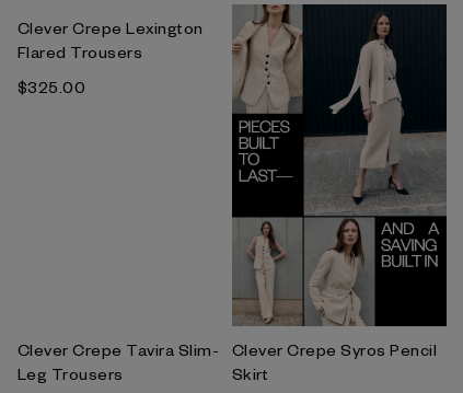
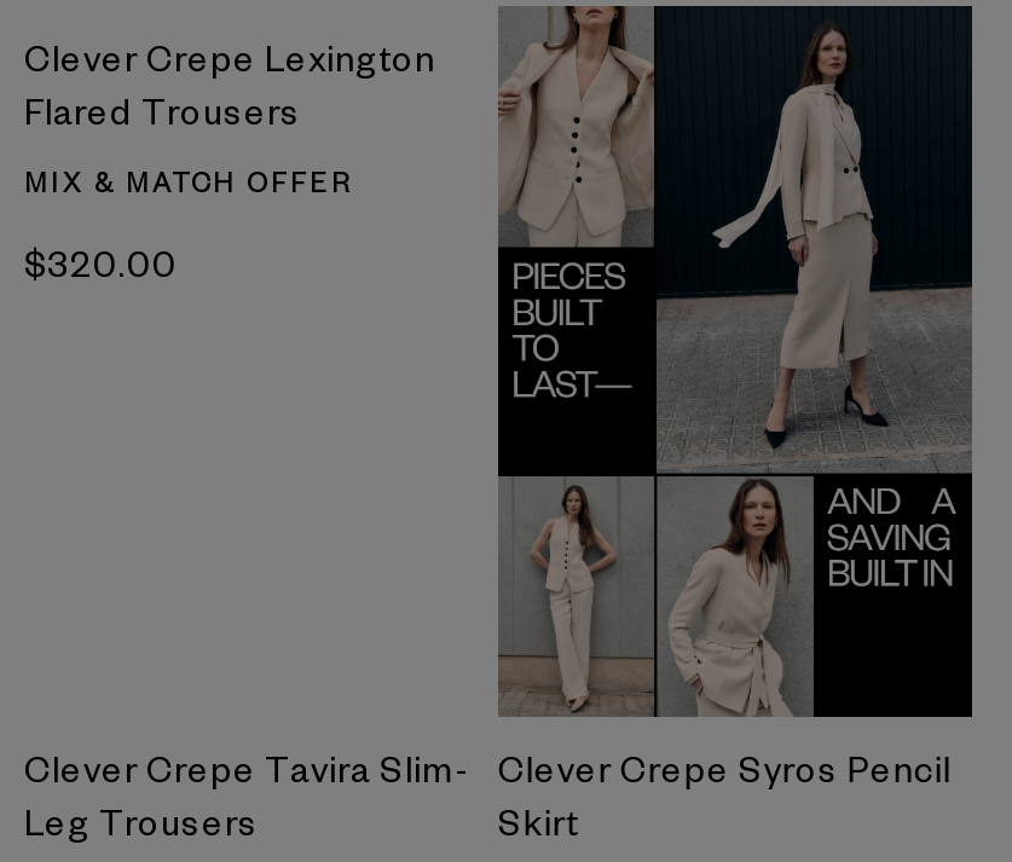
- $‌325.00
+ MIX & MATCH OFFER
+ $‌320.00
